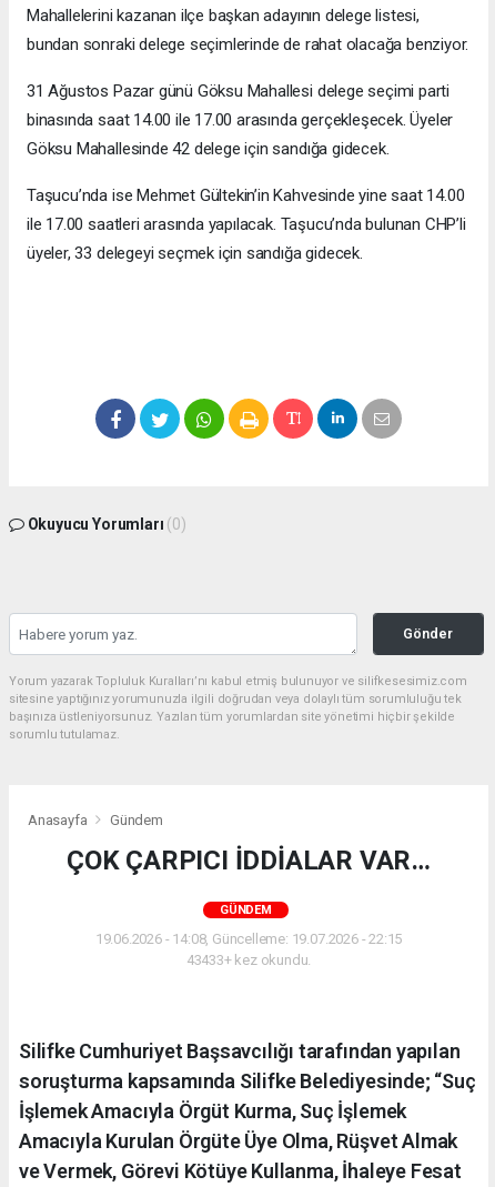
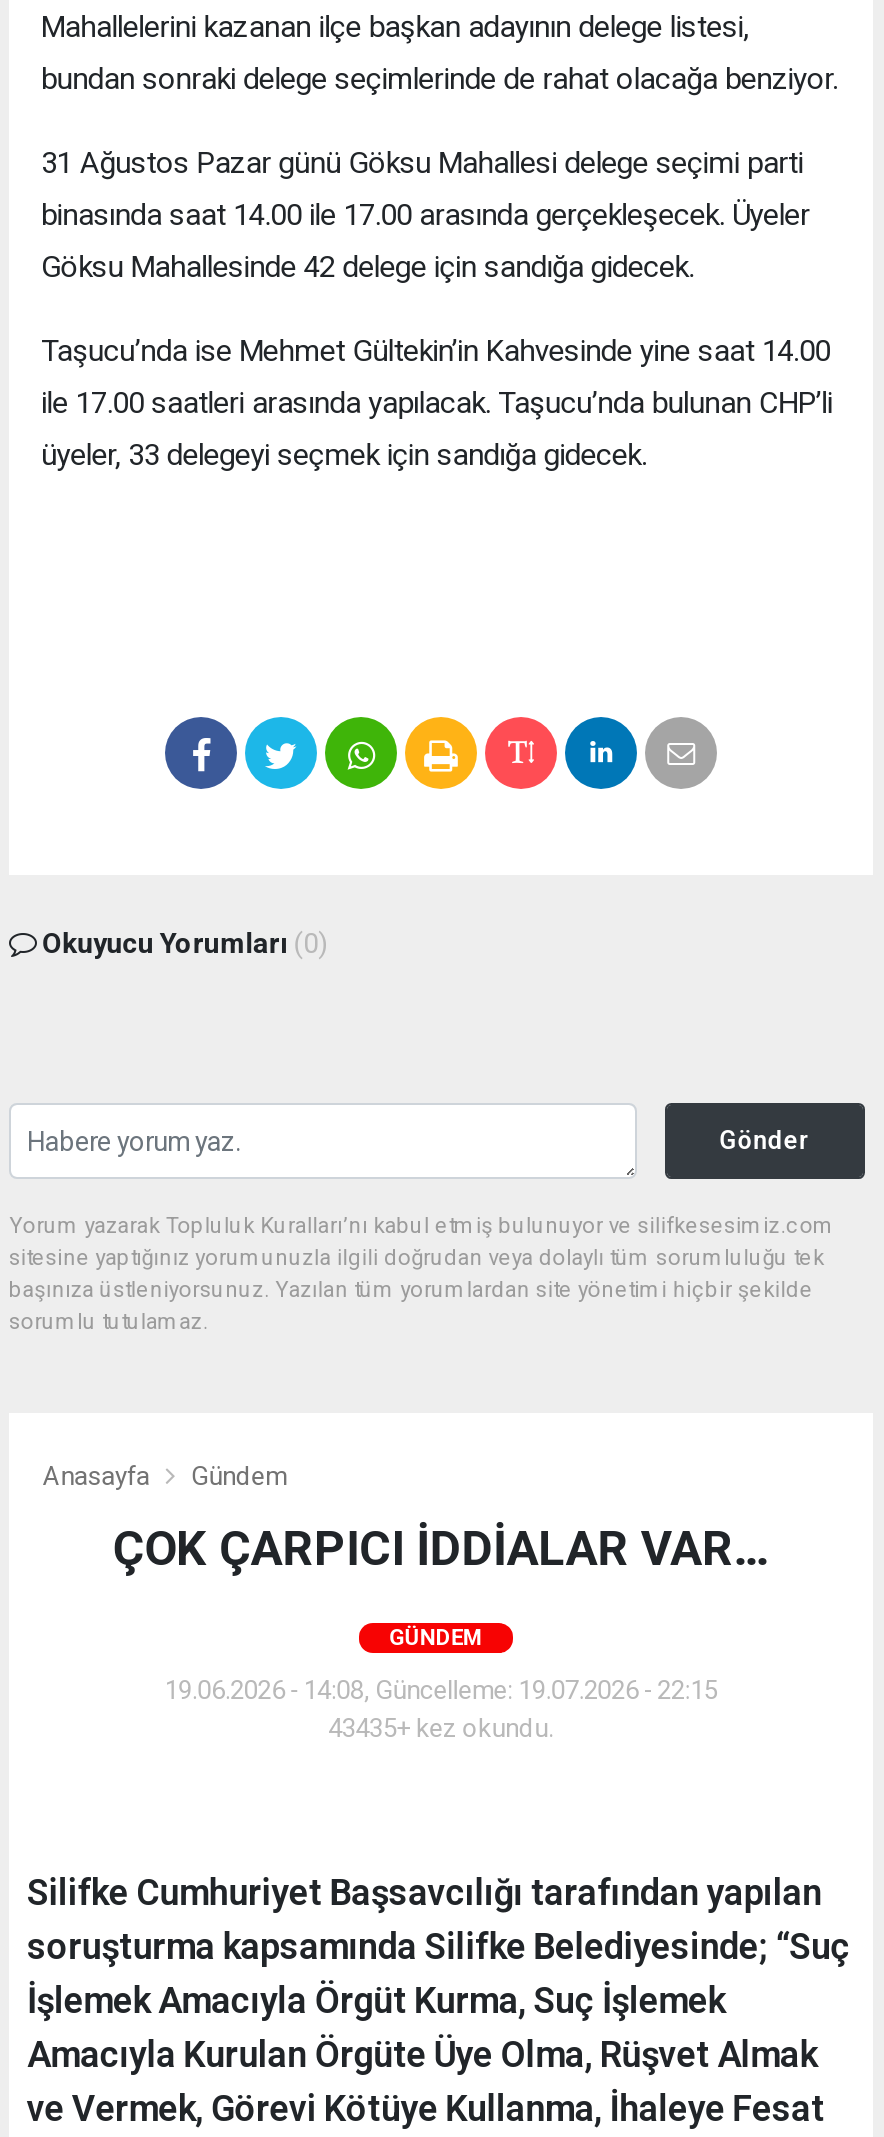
- 43433+ kez okundu.
+ 43435+ kez okundu.
